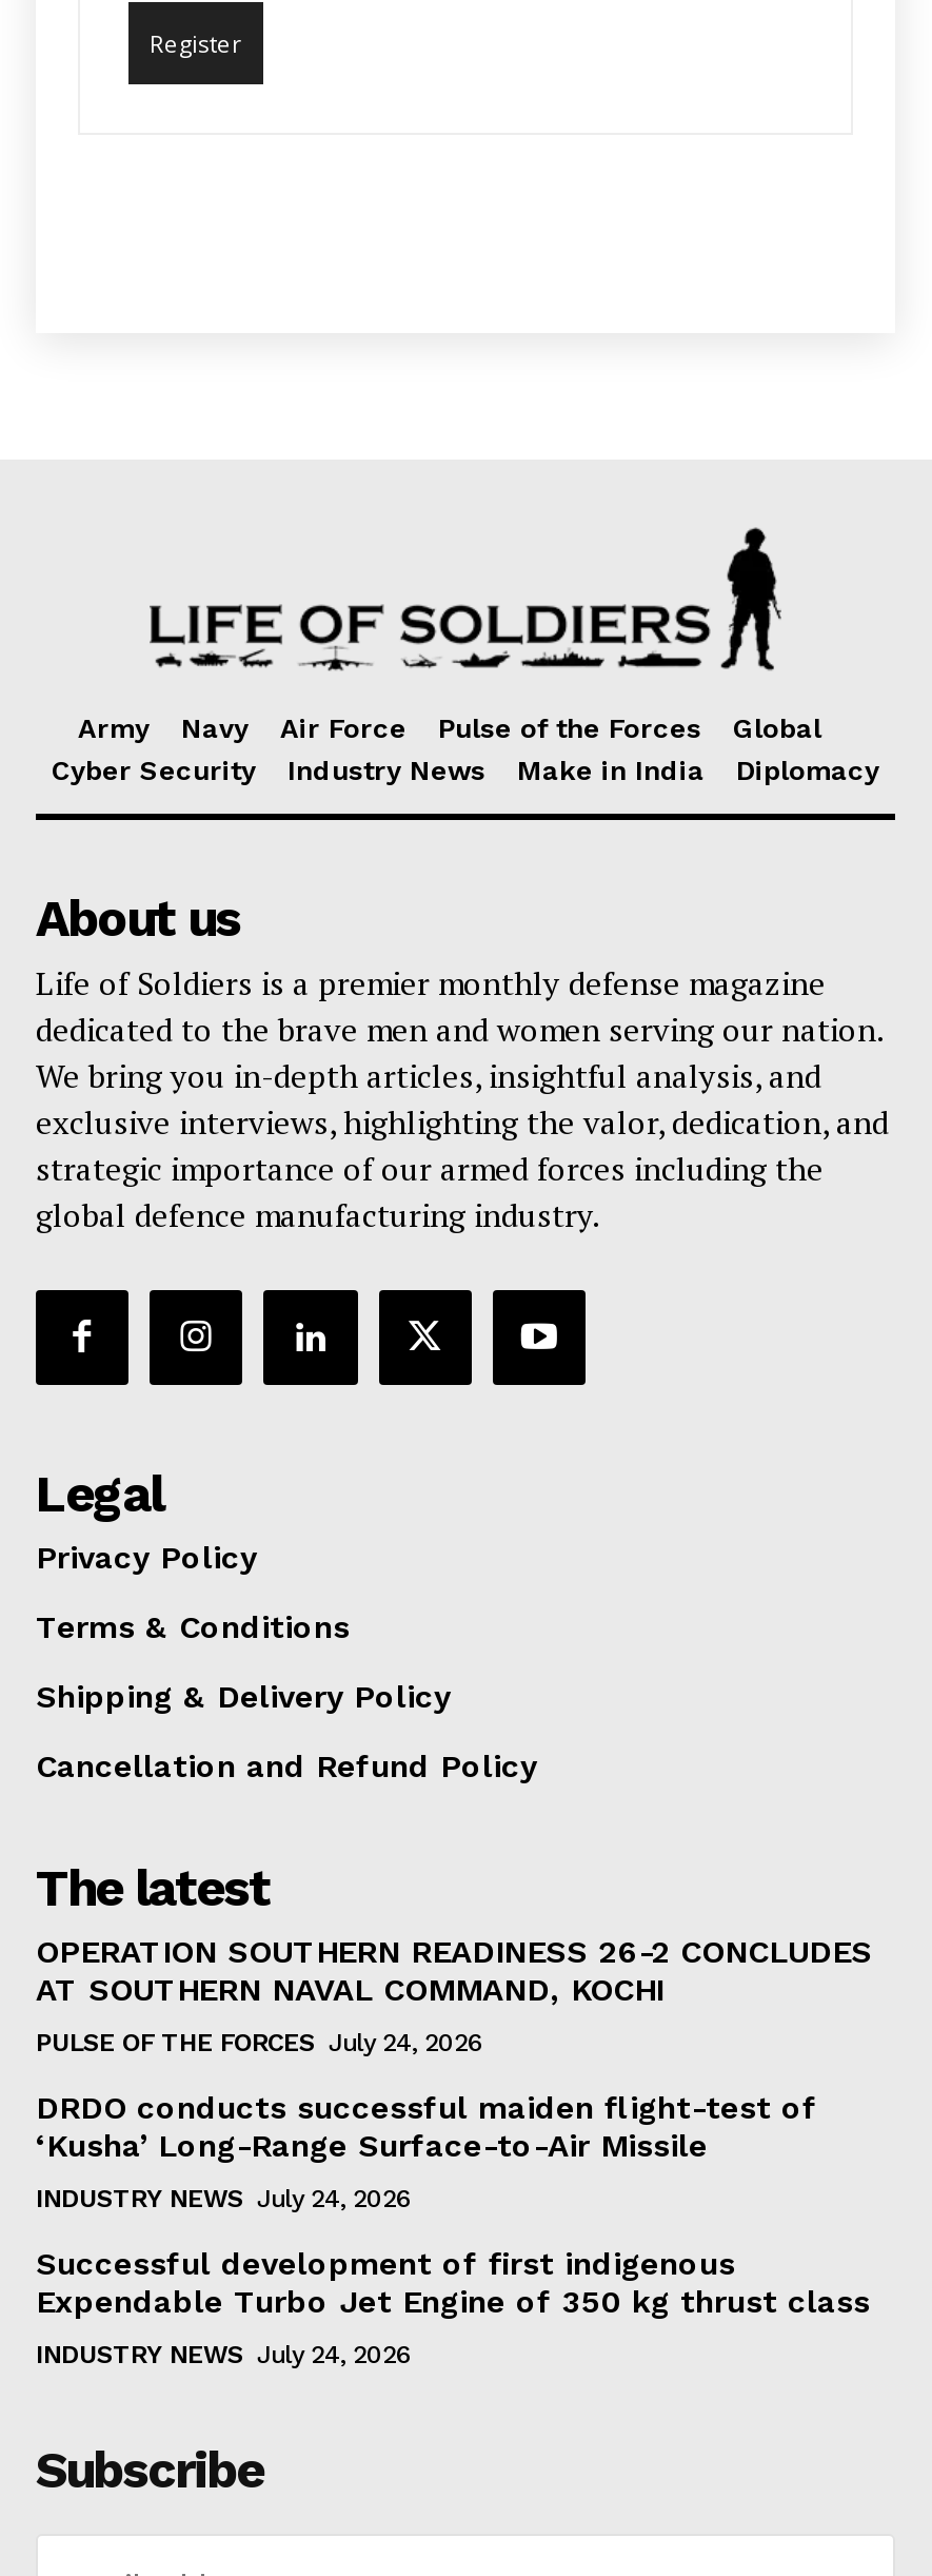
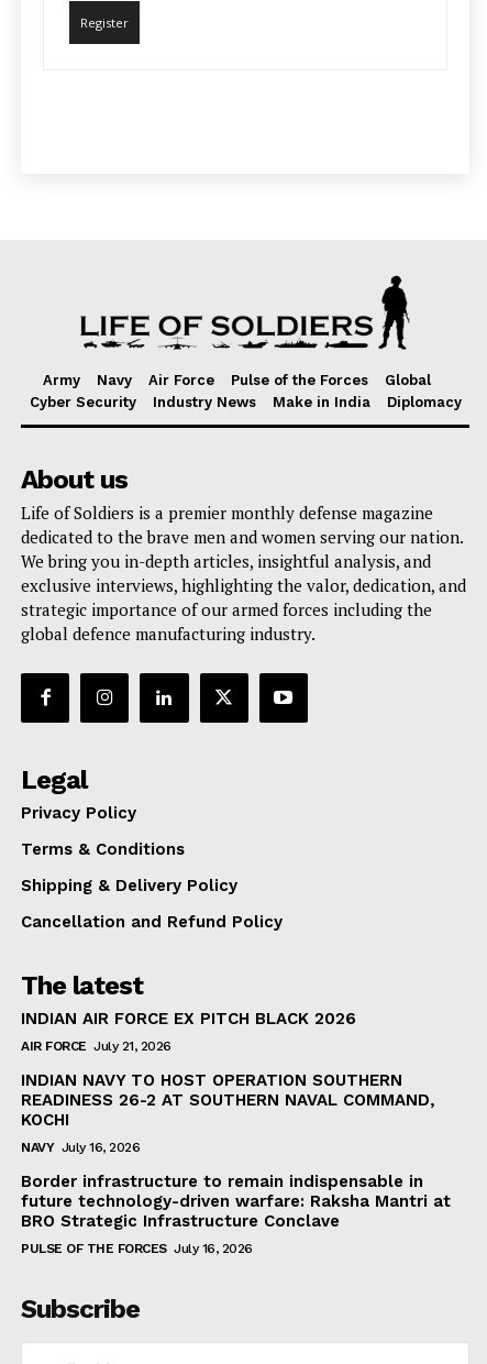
- OPERATION SOUTHERN READINESS 26-2 CONCLUDES
- AT SOUTHERN NAVAL COMMAND, KOCHI
+ INDIAN AIR FORCE EX PITCH BLACK 2026

- PULSE OF THE FORCES July 24, 2026
+ AIR FORCE July 21, 2026

- DRDO conducts successful maiden flight-test of
- ‘Kusha’ Long-Range Surface-to-Air Missile
+ INDIAN NAVY TO HOST OPERATION SOUTHERN
+ READINESS 26-2 AT SOUTHERN NAVAL COMMAND,
+ KOCHI

- INDUSTRY NEWS July 24, 2026
+ NAVY July 16, 2026

- Successful development of first indigenous
- Expendable Turbo Jet Engine of 350 kg thrust class
+ Border infrastructure to remain indispensable in
+ future technology-driven warfare: Raksha Mantri at
+ BRO Strategic Infrastructure Conclave

- INDUSTRY NEWS July 24, 2026
+ PULSE OF THE FORCES July 16, 2026
